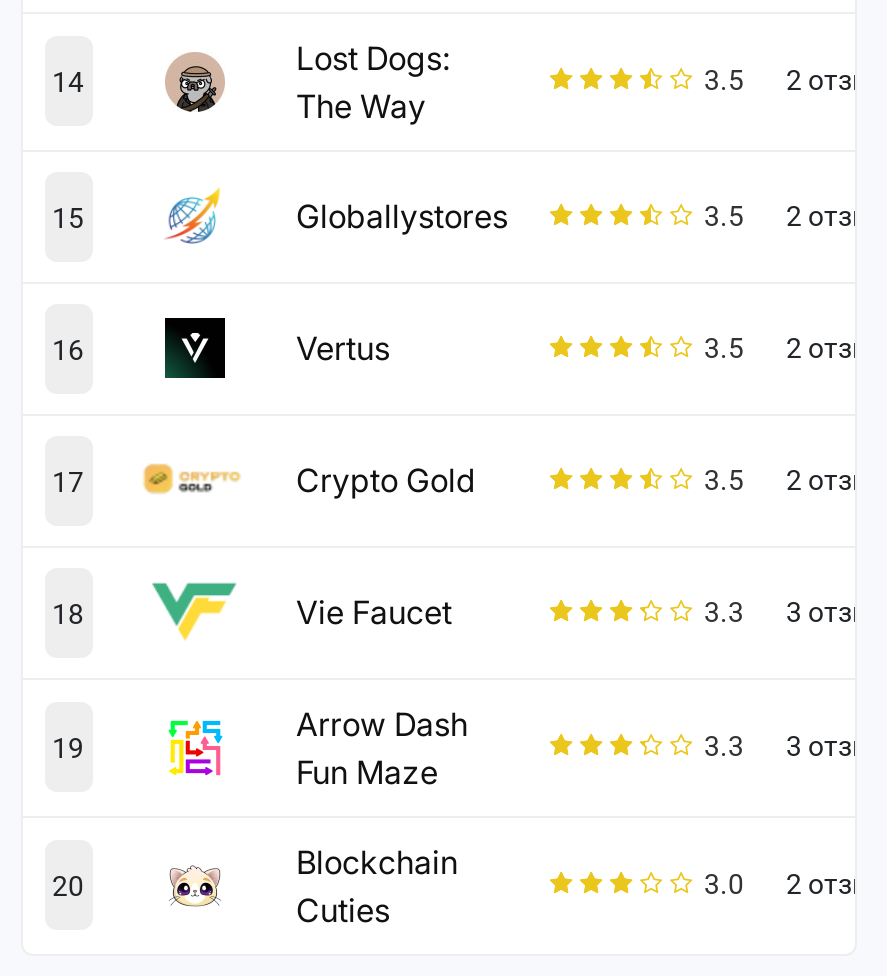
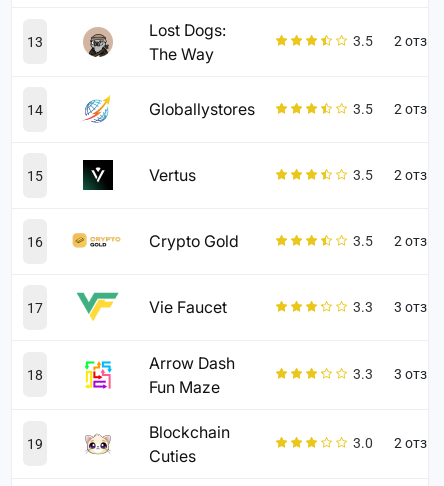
- 14
+ 13

- 15
+ 14

- 16
+ 15

- 17
+ 16

- 18
+ 17

- 19
+ 18

- 20
+ 19
